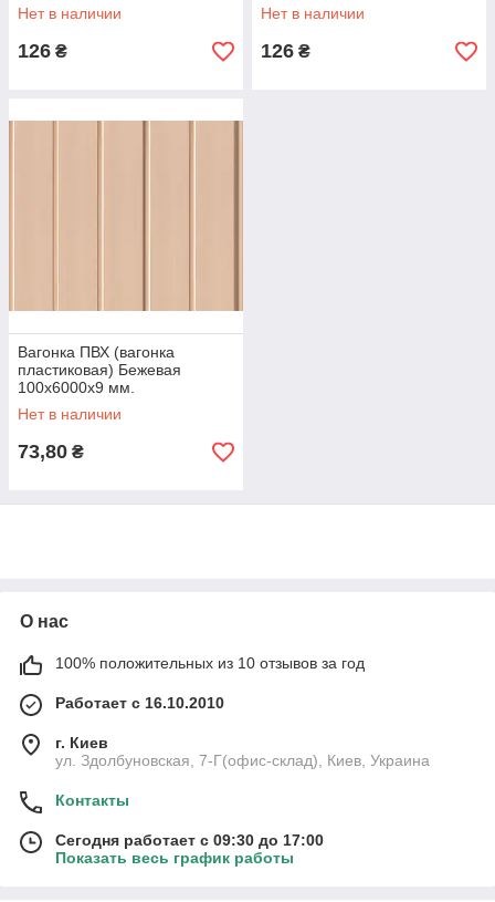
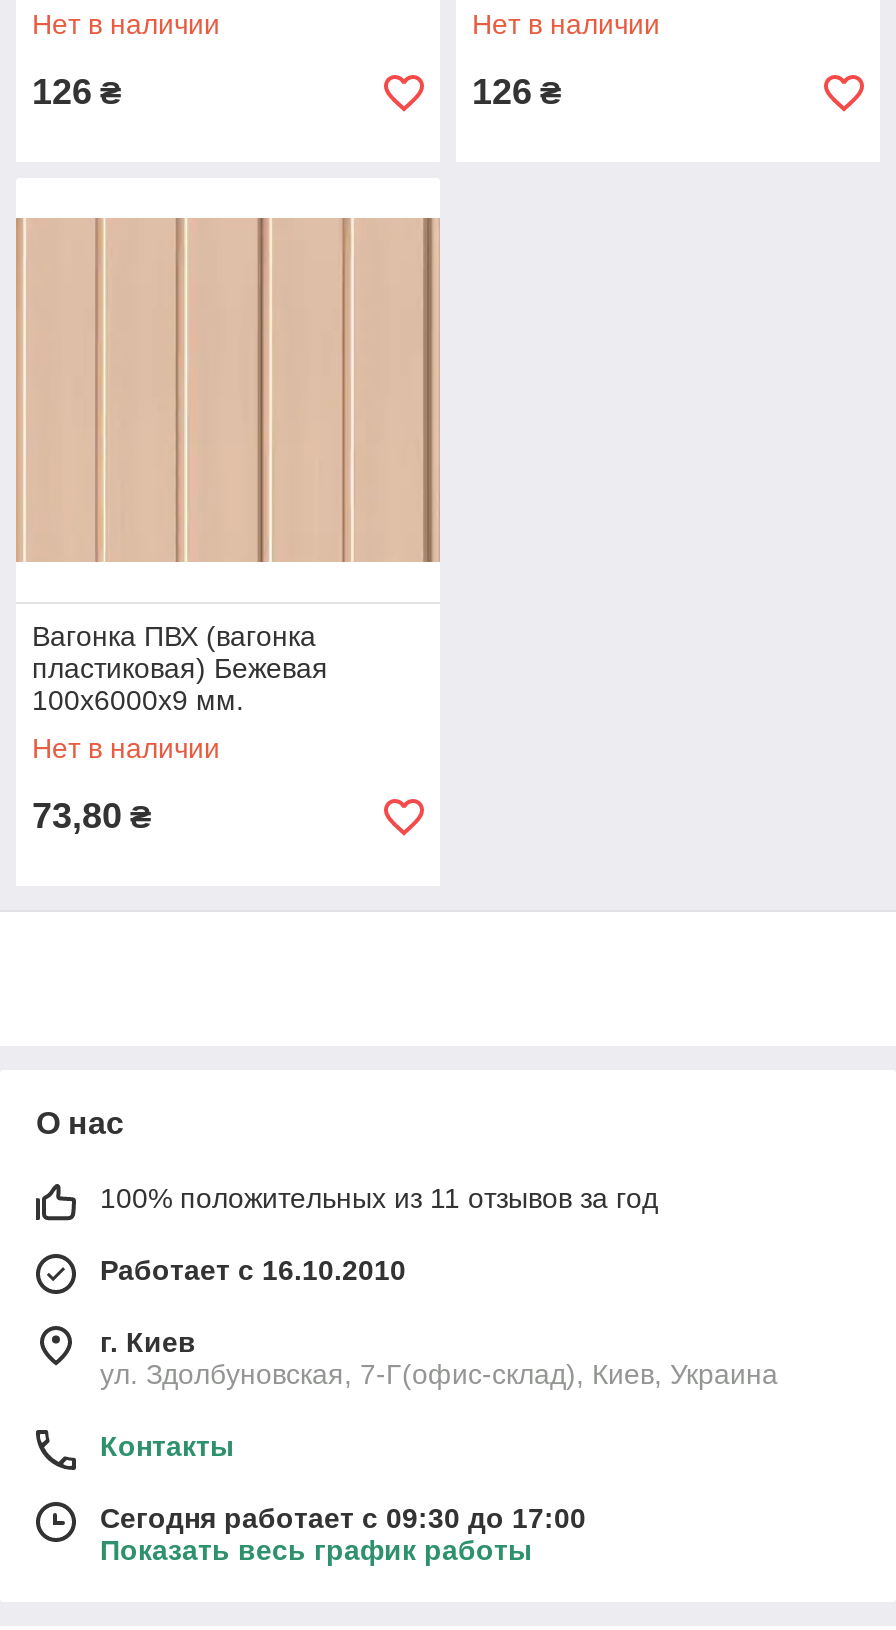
- 100% положительных из 10 отзывов за год
+ 100% положительных из 11 отзывов за год
